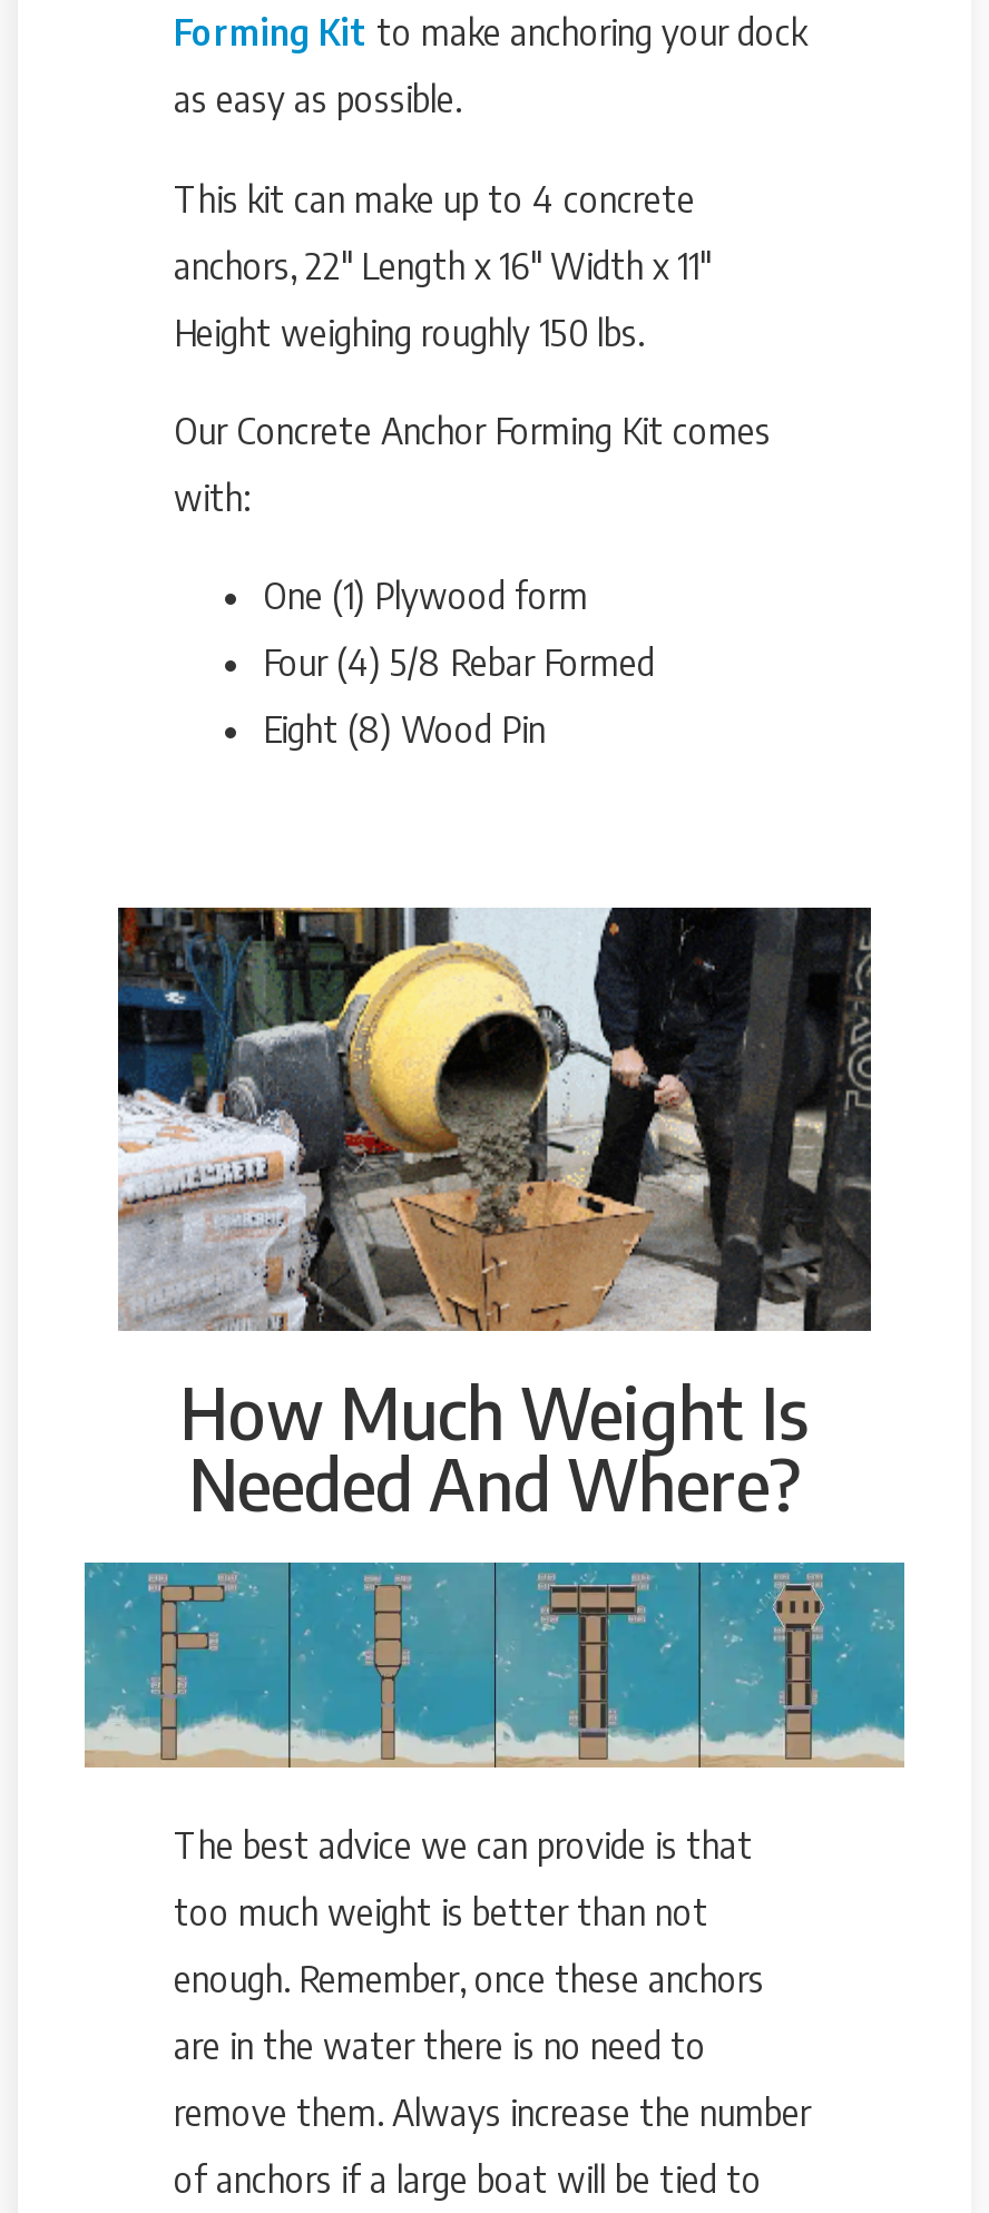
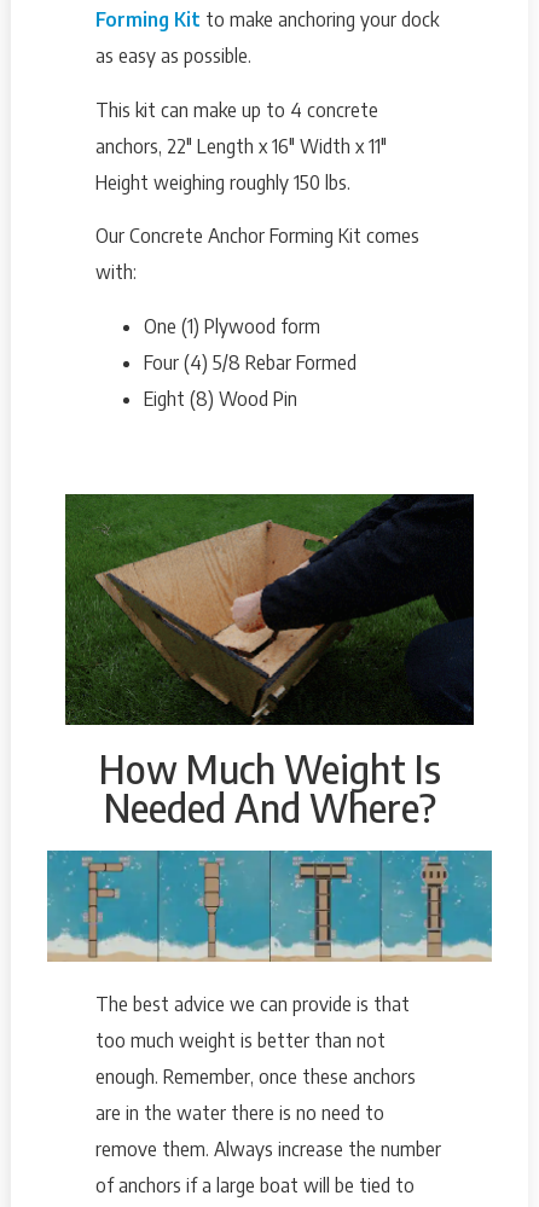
- [image]
+ [image]
